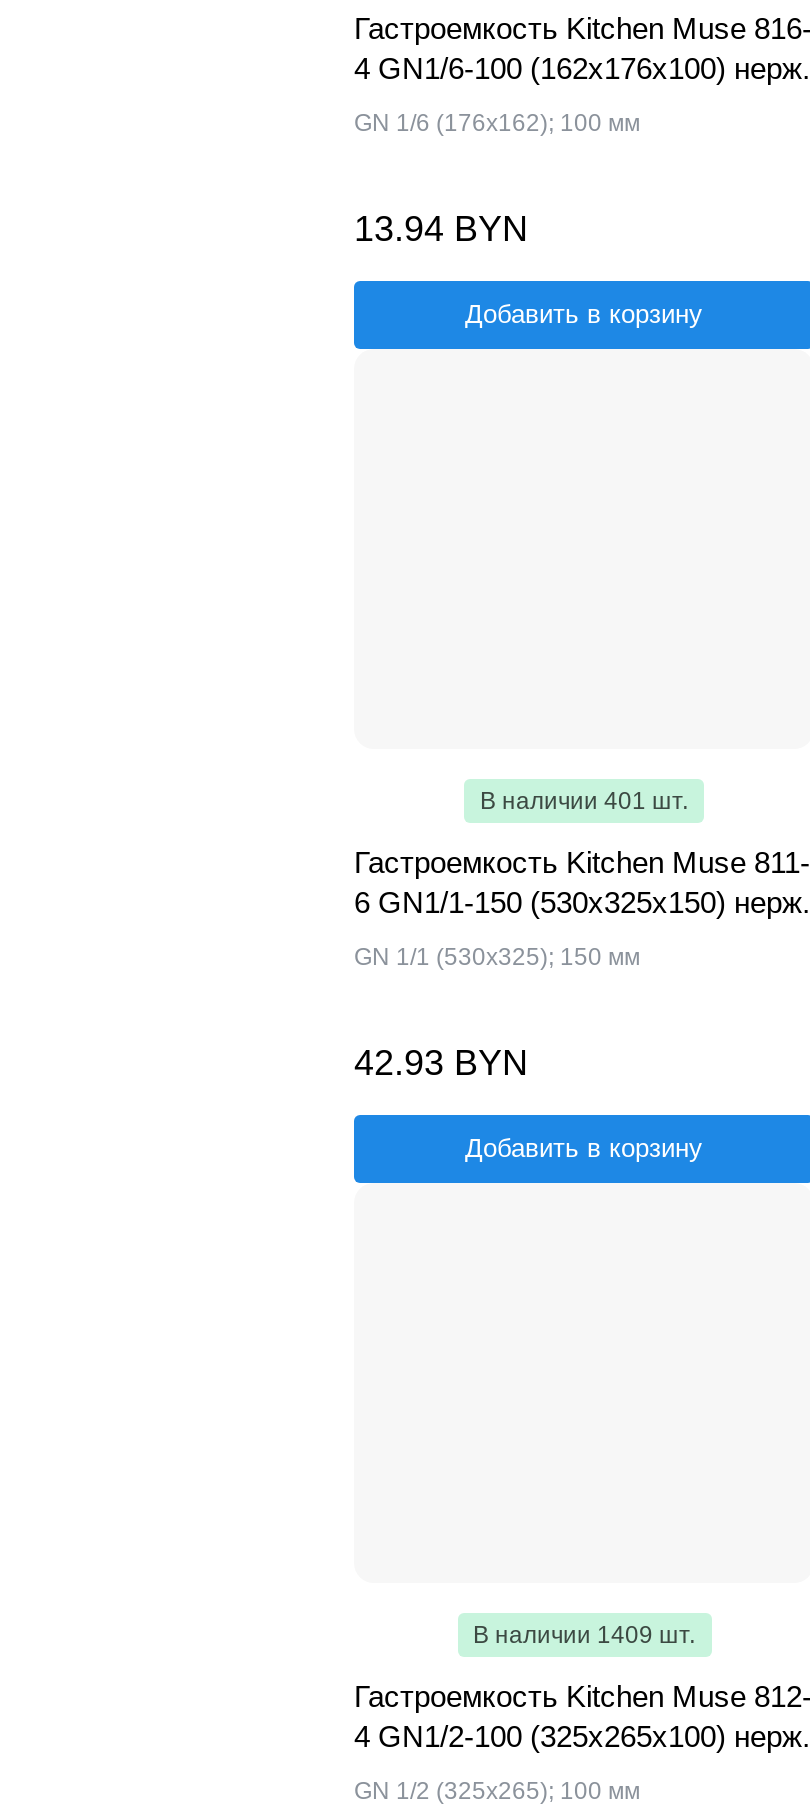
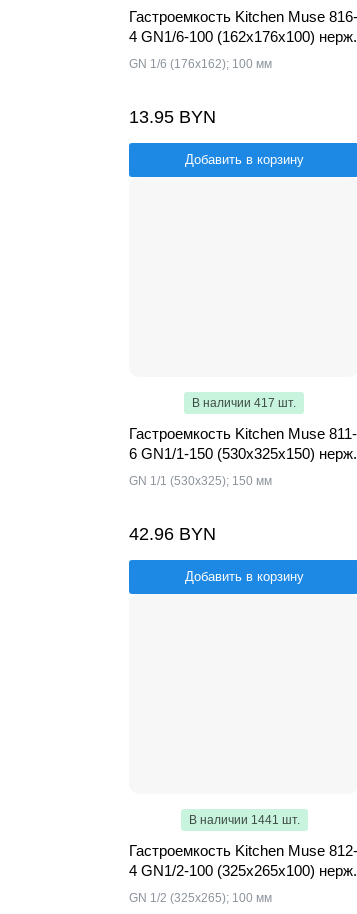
- 13.94 BYN
+ 13.95 BYN

- В наличии 401 шт.
+ В наличии 417 шт.

- 42.93 BYN
+ 42.96 BYN

- В наличии 1409 шт.
+ В наличии 1441 шт.
